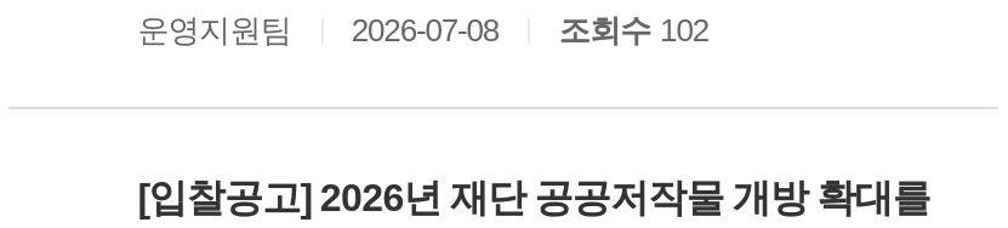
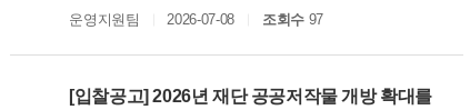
- 운영지원팀 2026-07-08 조회수 102
+ 운영지원팀 2026-07-08 조회수 97
